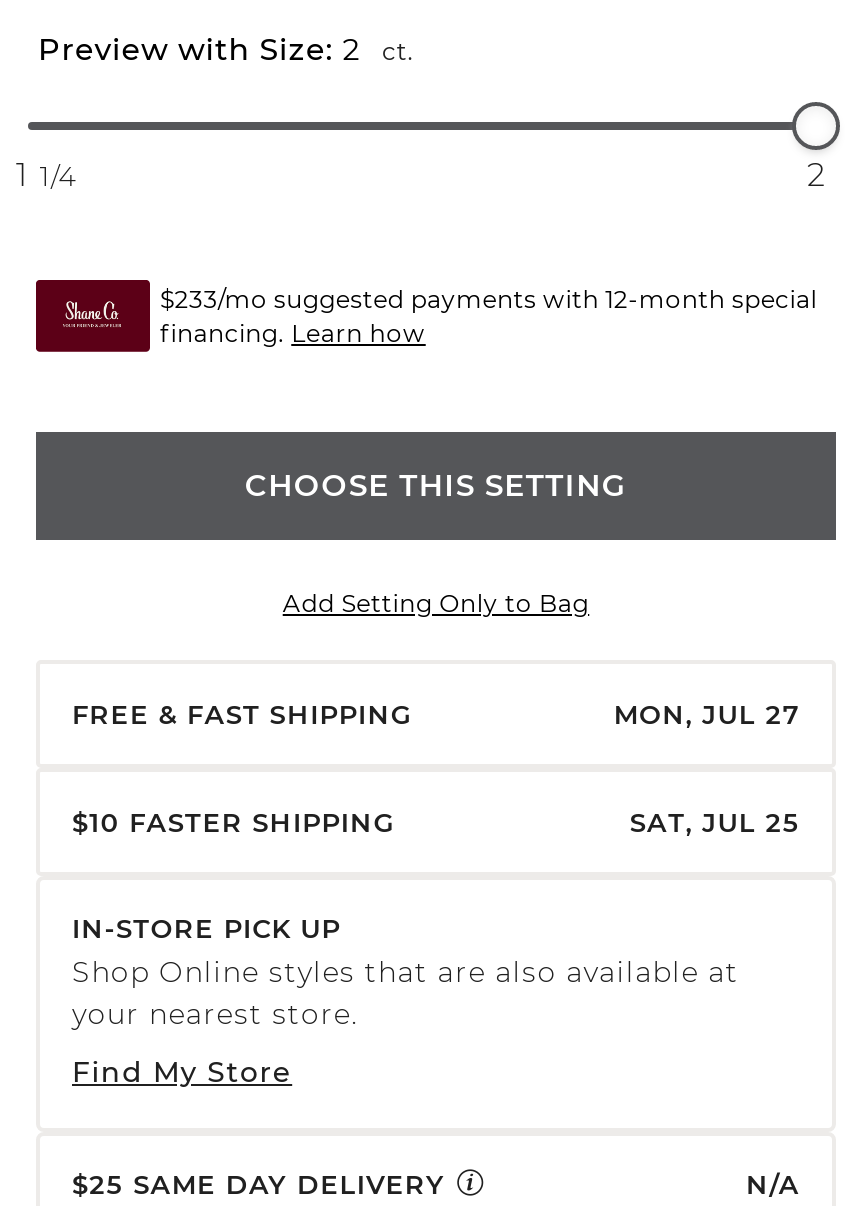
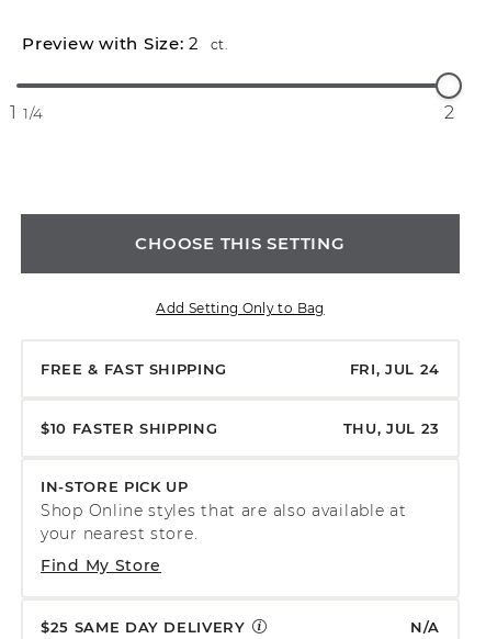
- [image]
- $233/mo suggested payments with 12-month special
- financing. Learn how

- MON, JUL 27
+ FRI, JUL 24

- SAT, JUL 25
+ THU, JUL 23
